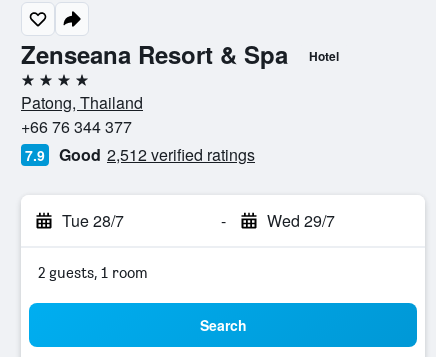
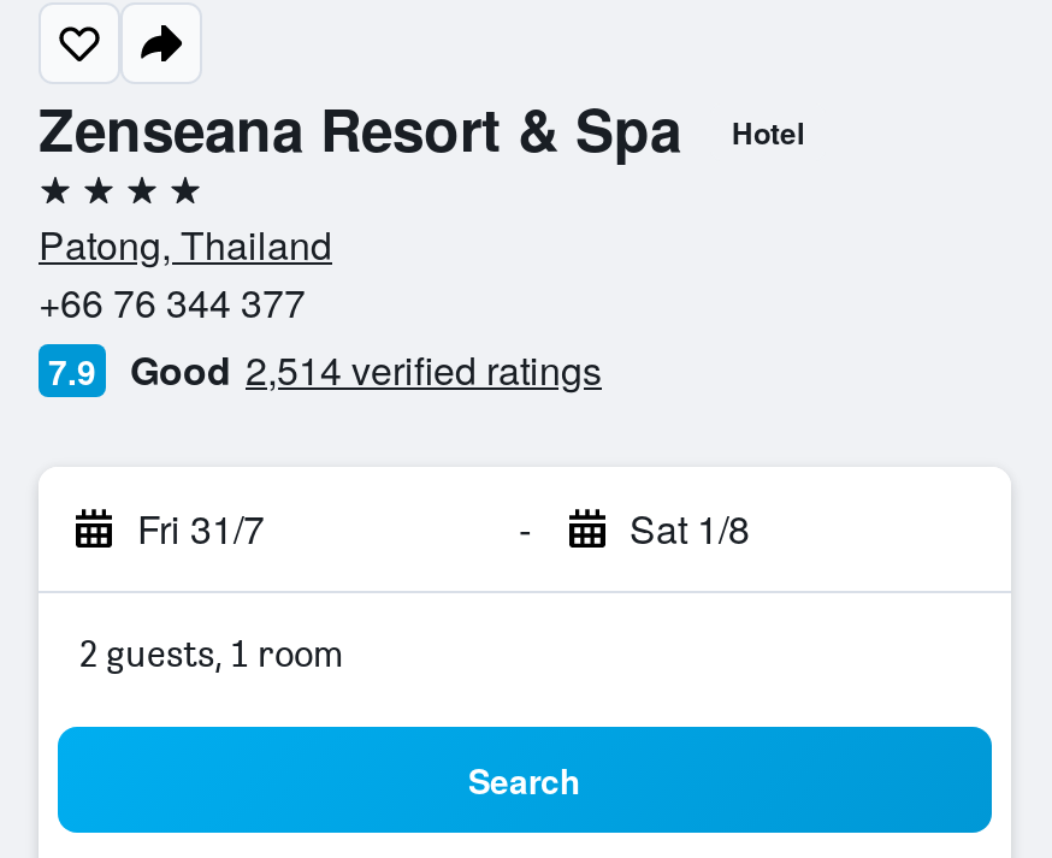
- Good 2,512 verified ratings
+ Good 2,514 verified ratings

- Tue 28/7
+ Fri 31/7

- Wed 29/7
+ Sat 1/8
